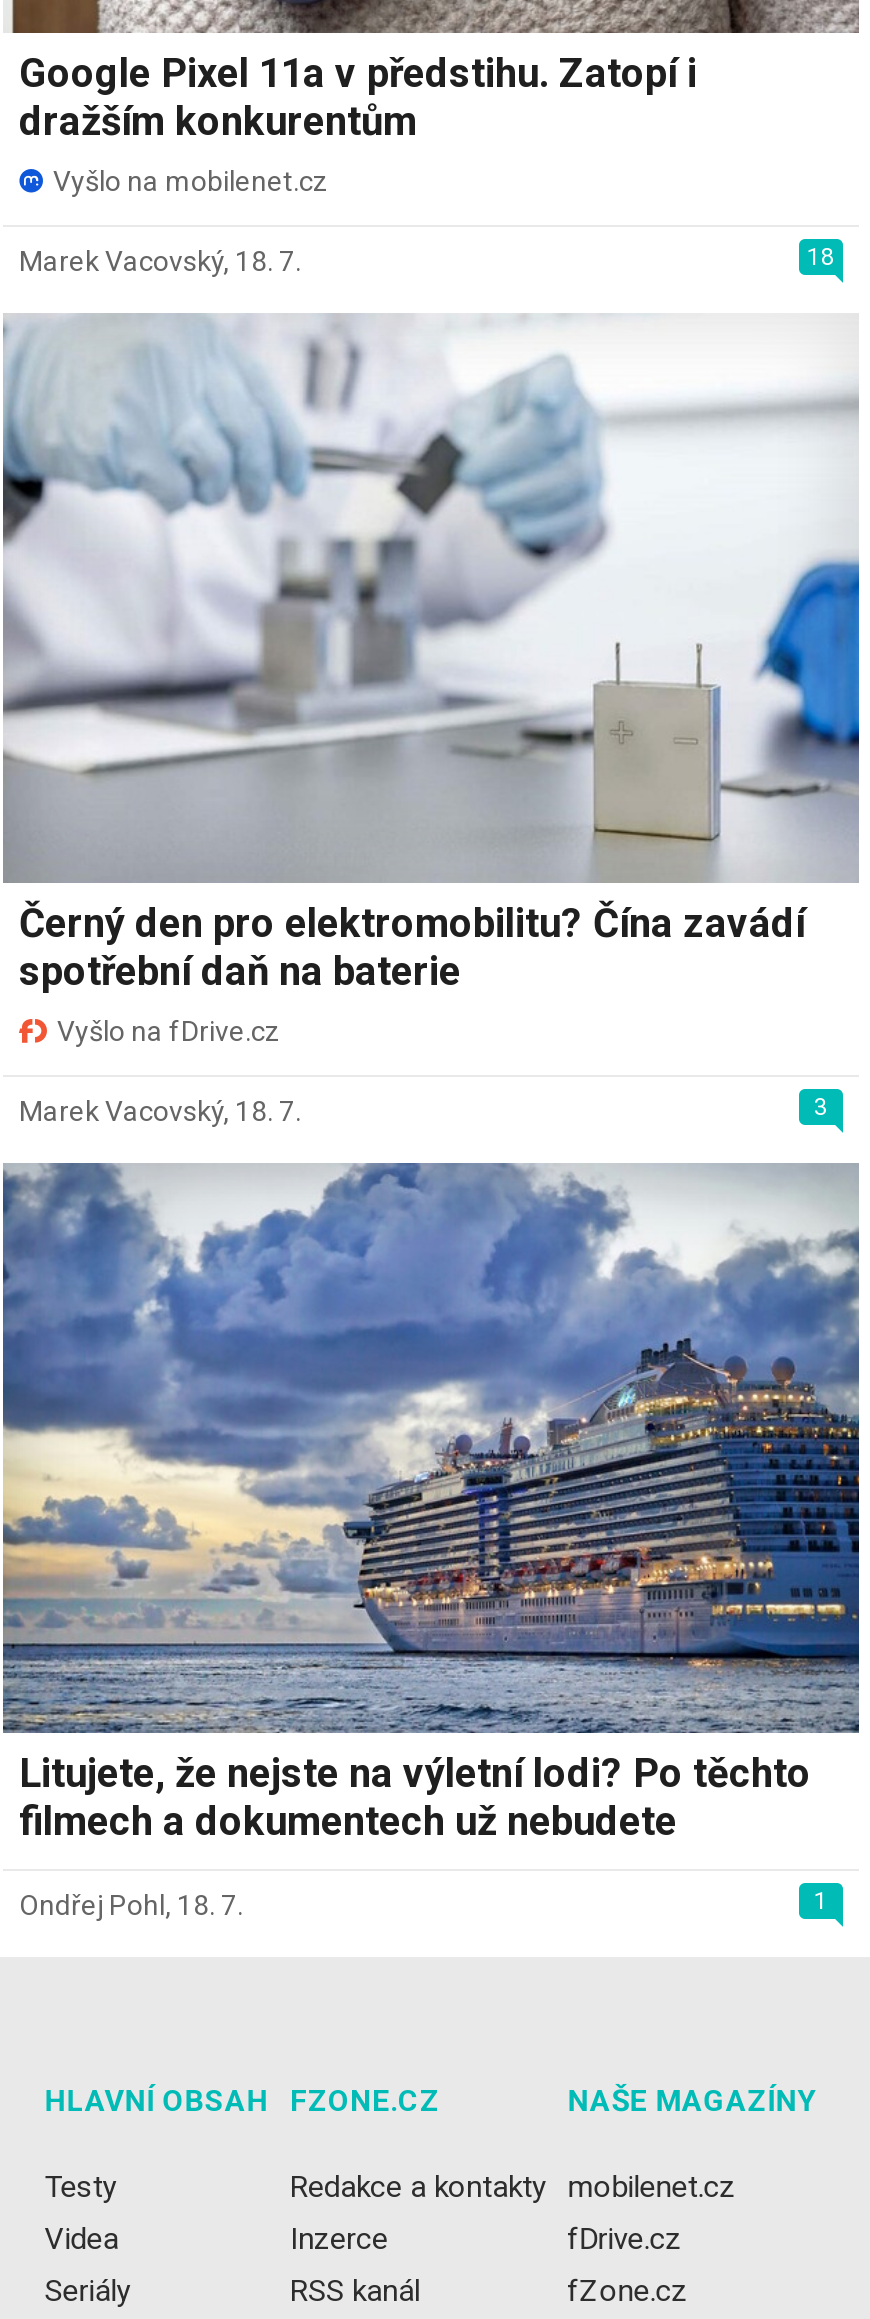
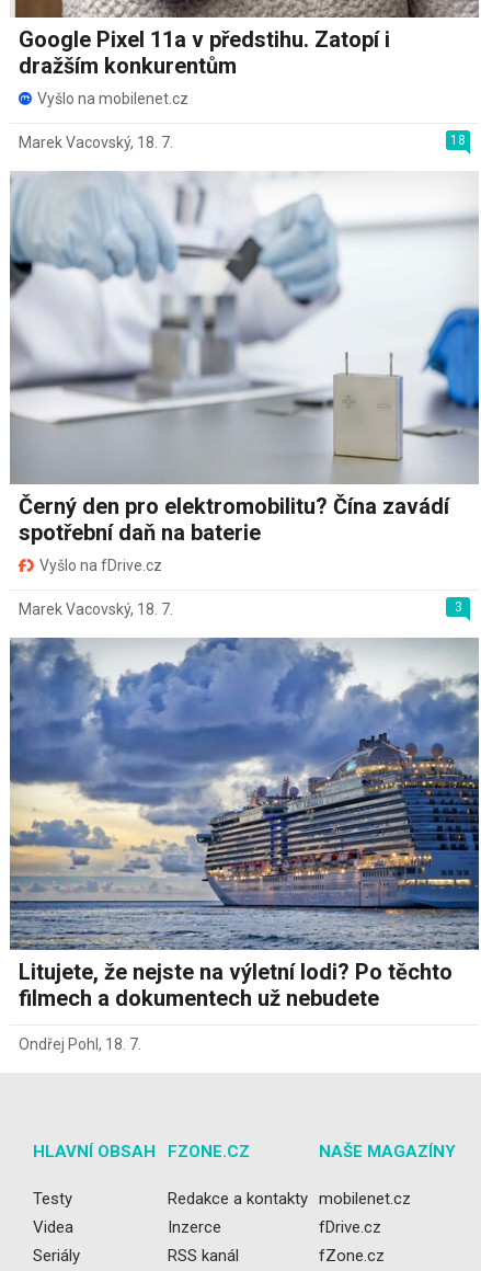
- 1
